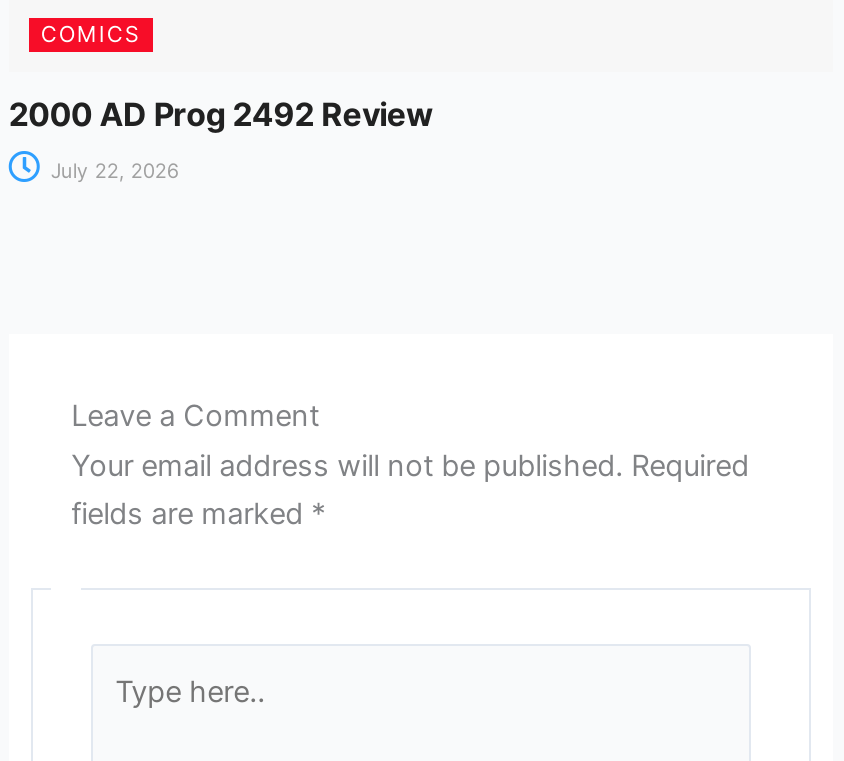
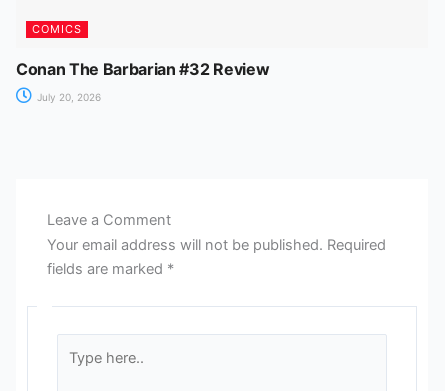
- 2000 AD Prog 2492 Review
+ Conan The Barbarian #32 Review

- July 22, 2026
+ July 20, 2026
